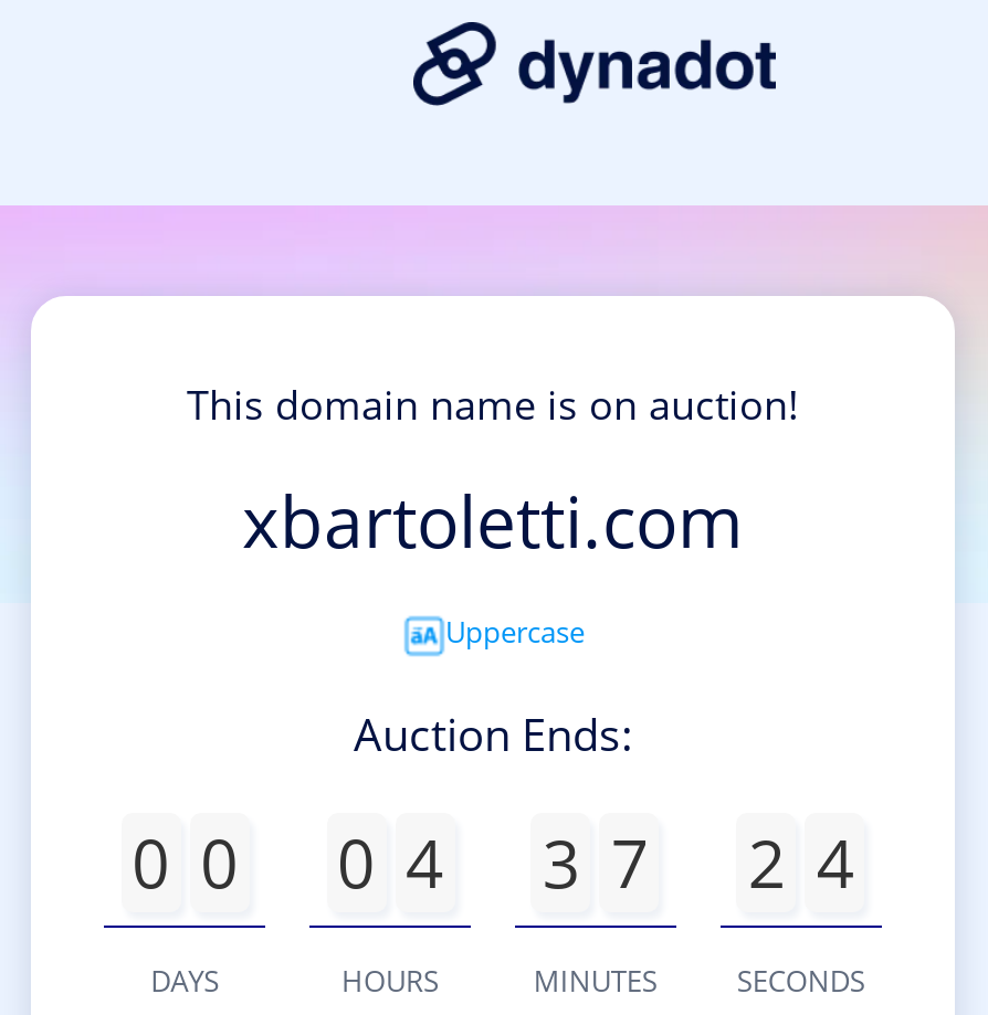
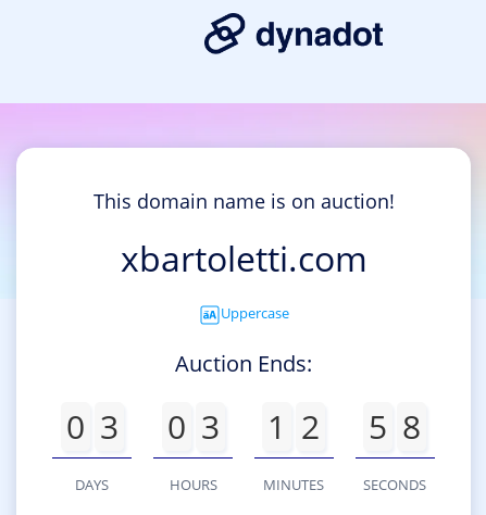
- 0 0
+ 0 3

- 0 4
+ 0 3

- 3 7
+ 1 2

- 2 4
+ 5 8
